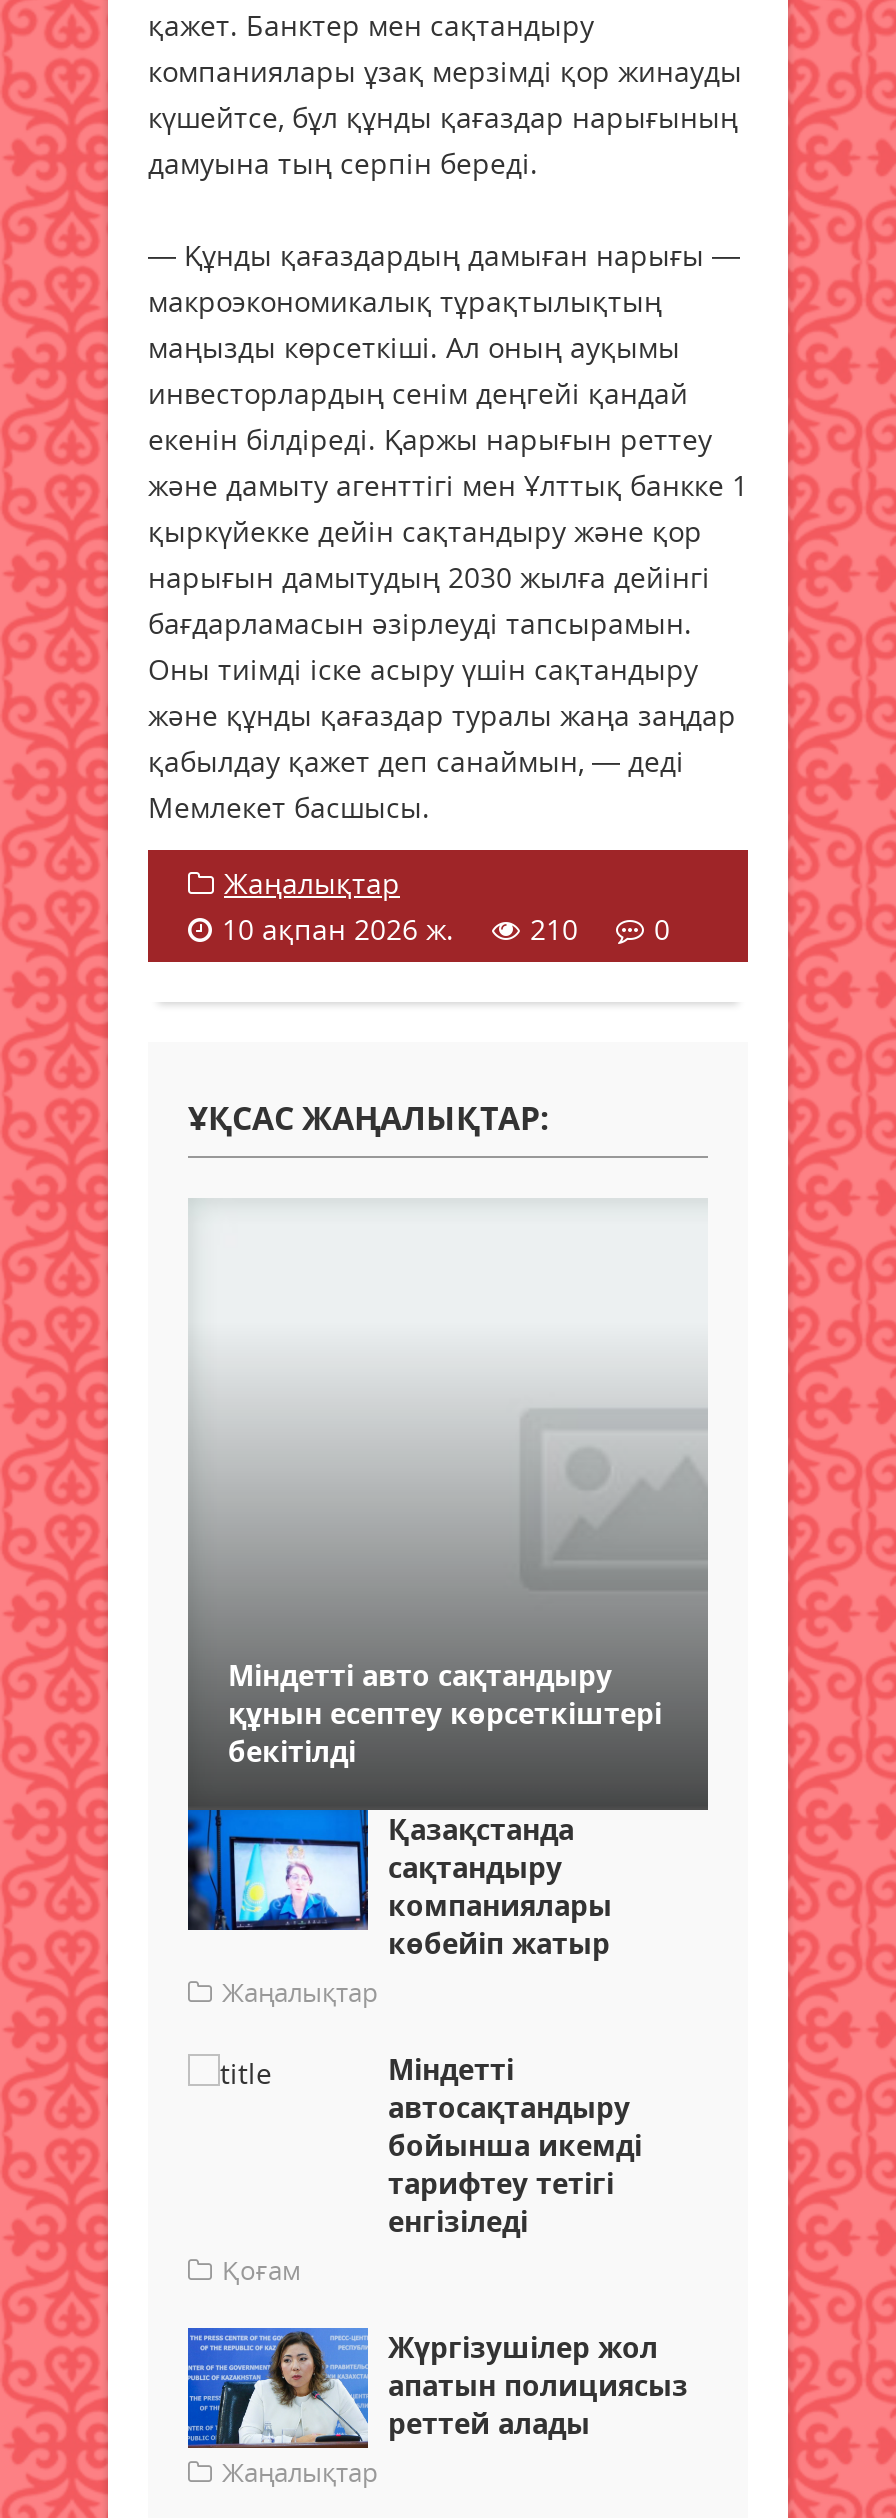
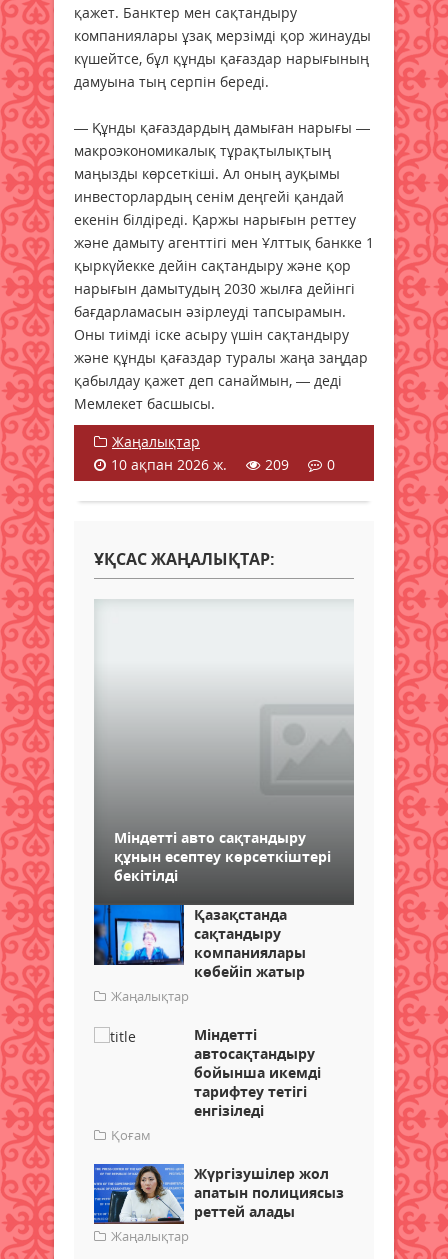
- 10 ақпан 2026 ж. 210 0
+ 10 ақпан 2026 ж. 209 0
